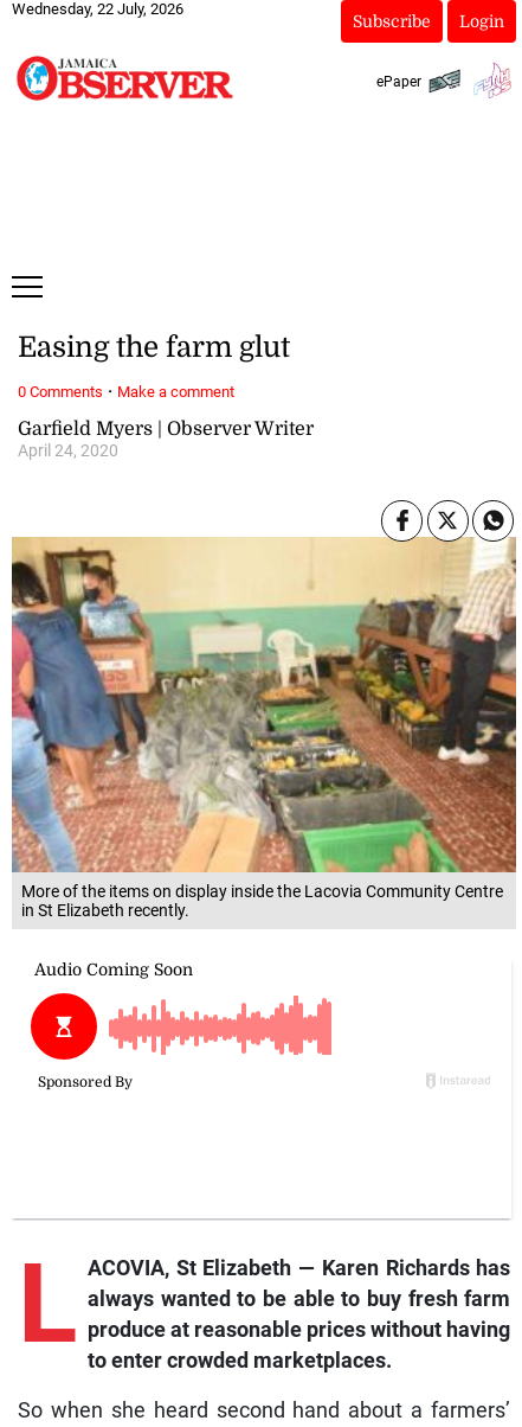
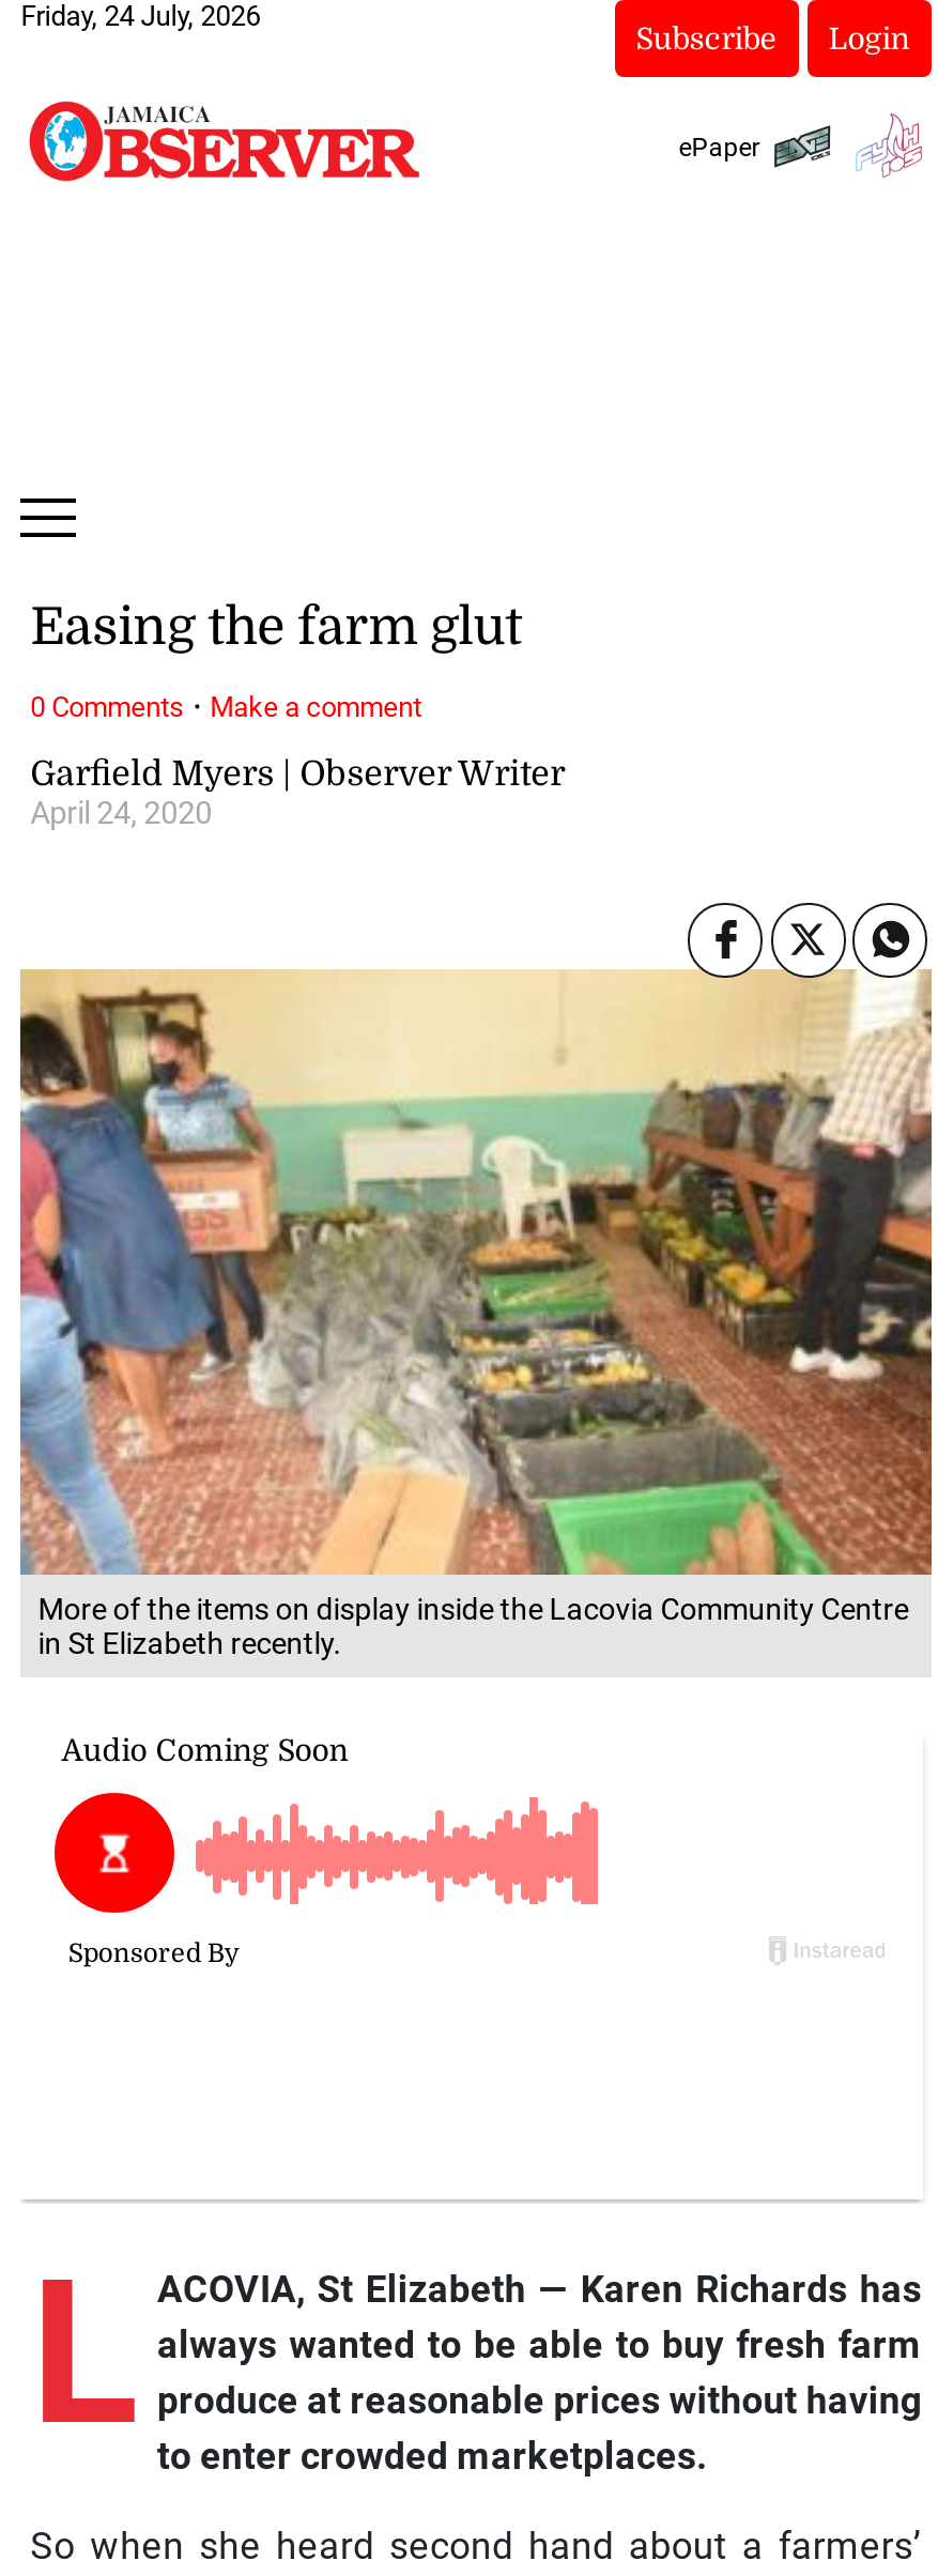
- Wednesday, 22 July, 2026
+ Friday, 24 July, 2026
